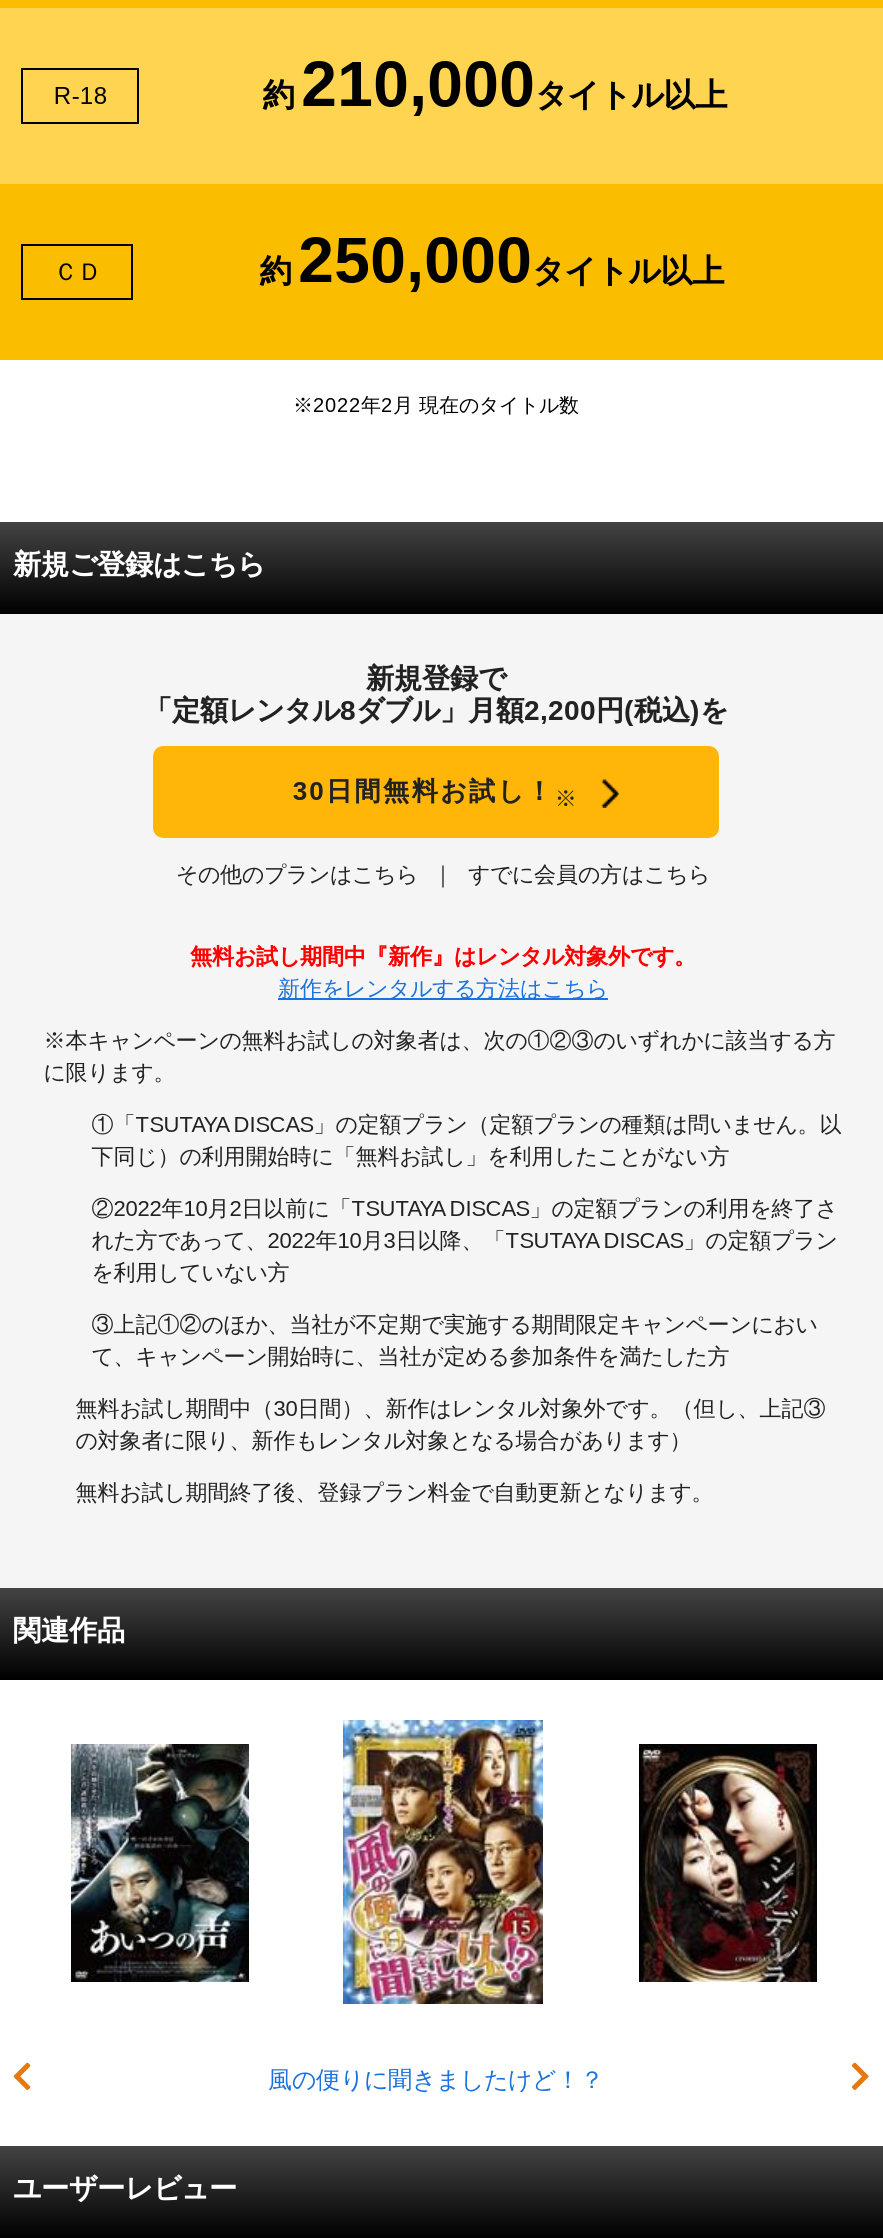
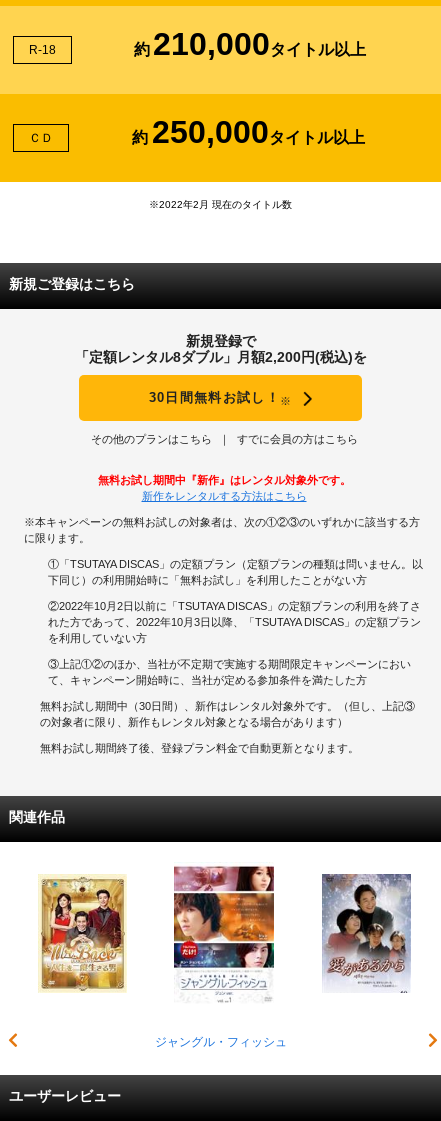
- [image]
- 風の便りに聞きましたけど！？
+ [image]
+ ジャングル・フィッシュ

- [image]
+ [image]

- [image]
+ [image]
